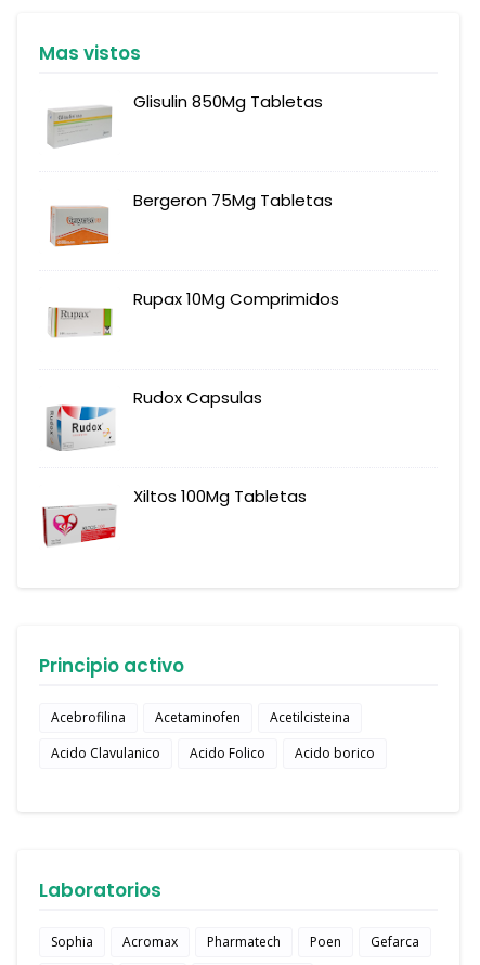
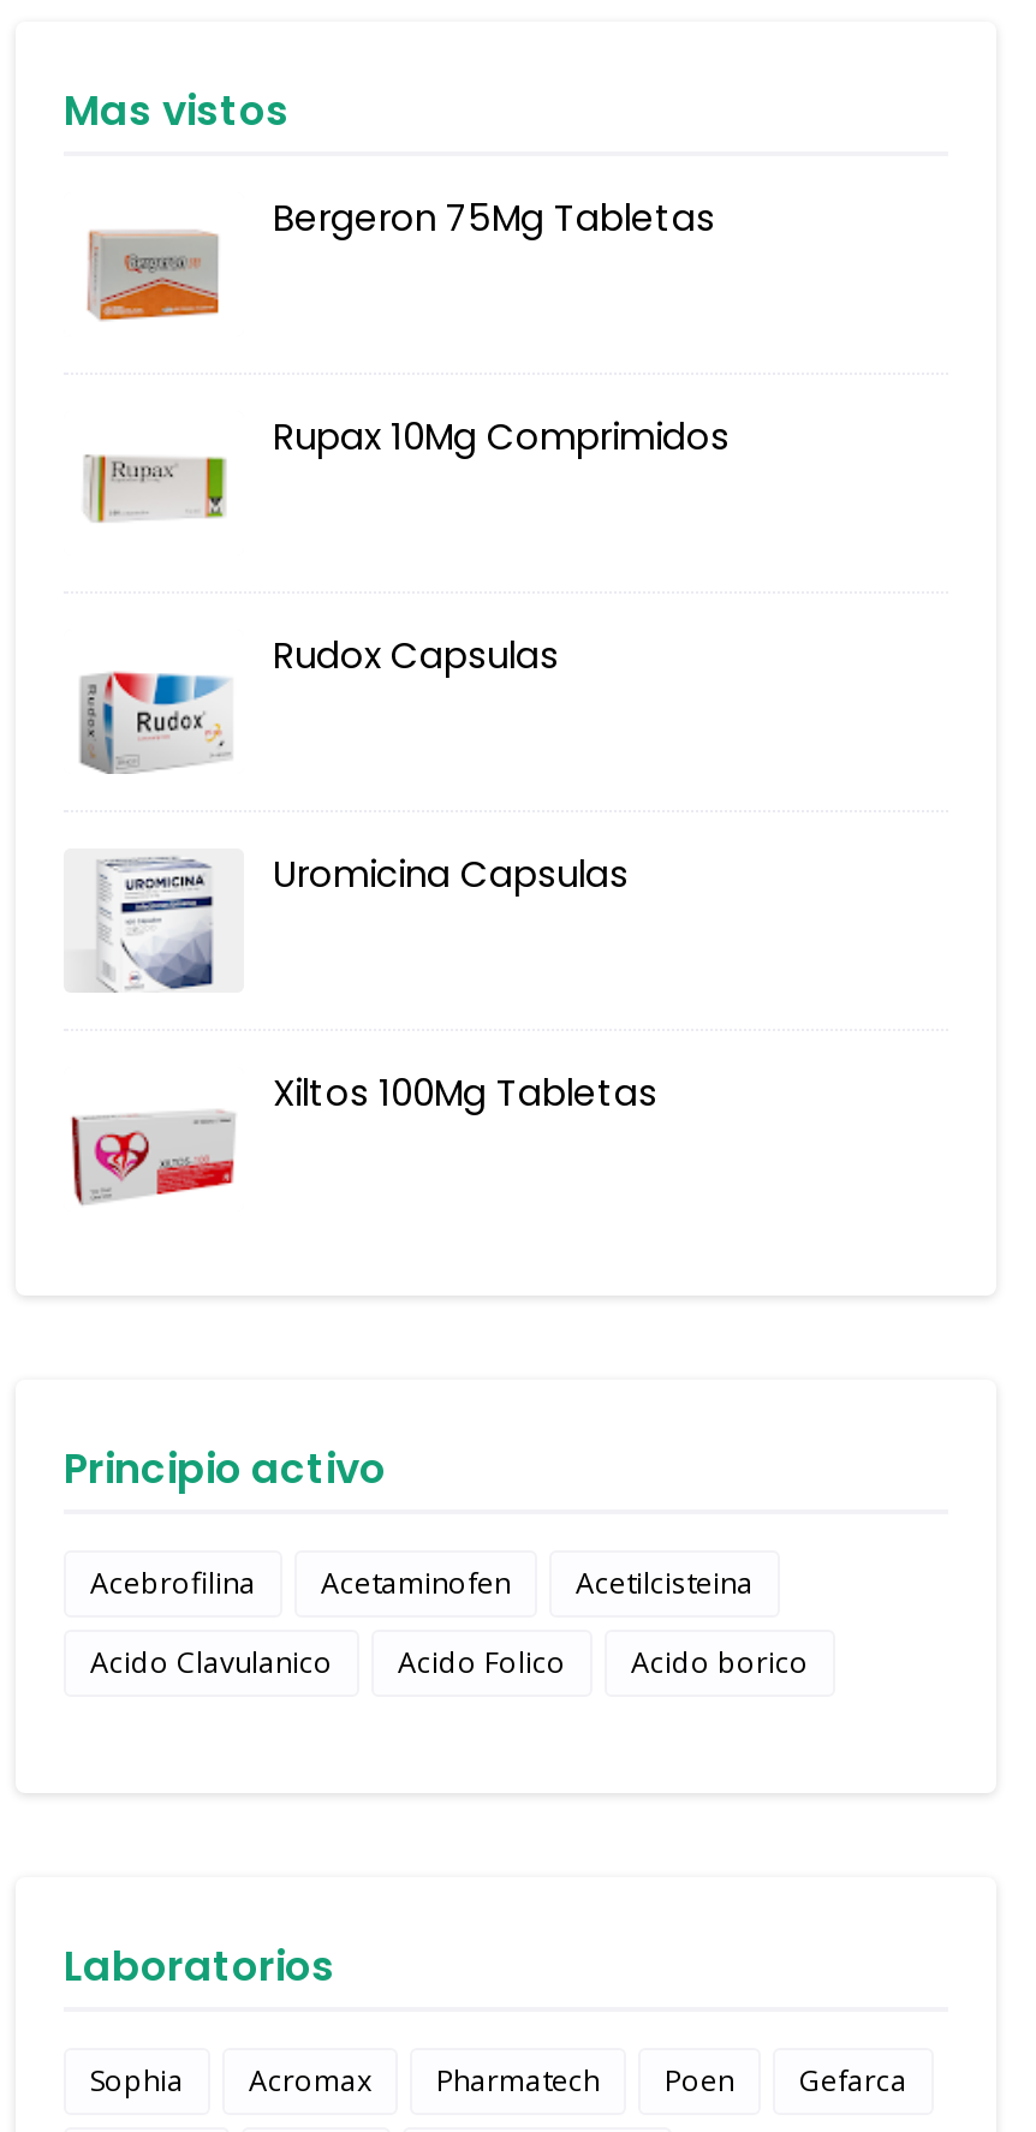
- [image]
- Glisulin 850Mg Tabletas

moved up: [image] | Bergeron 75Mg Tabletas | Rupax 10Mg Comprimidos | Rudox Capsulas

+ [image]
+ Uromicina Capsulas

moved up: [image]
